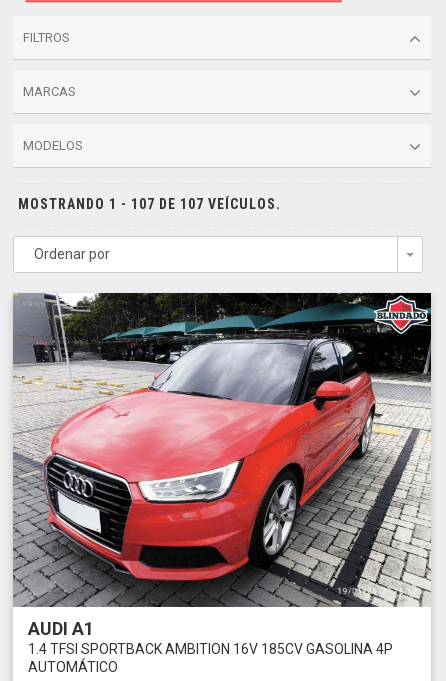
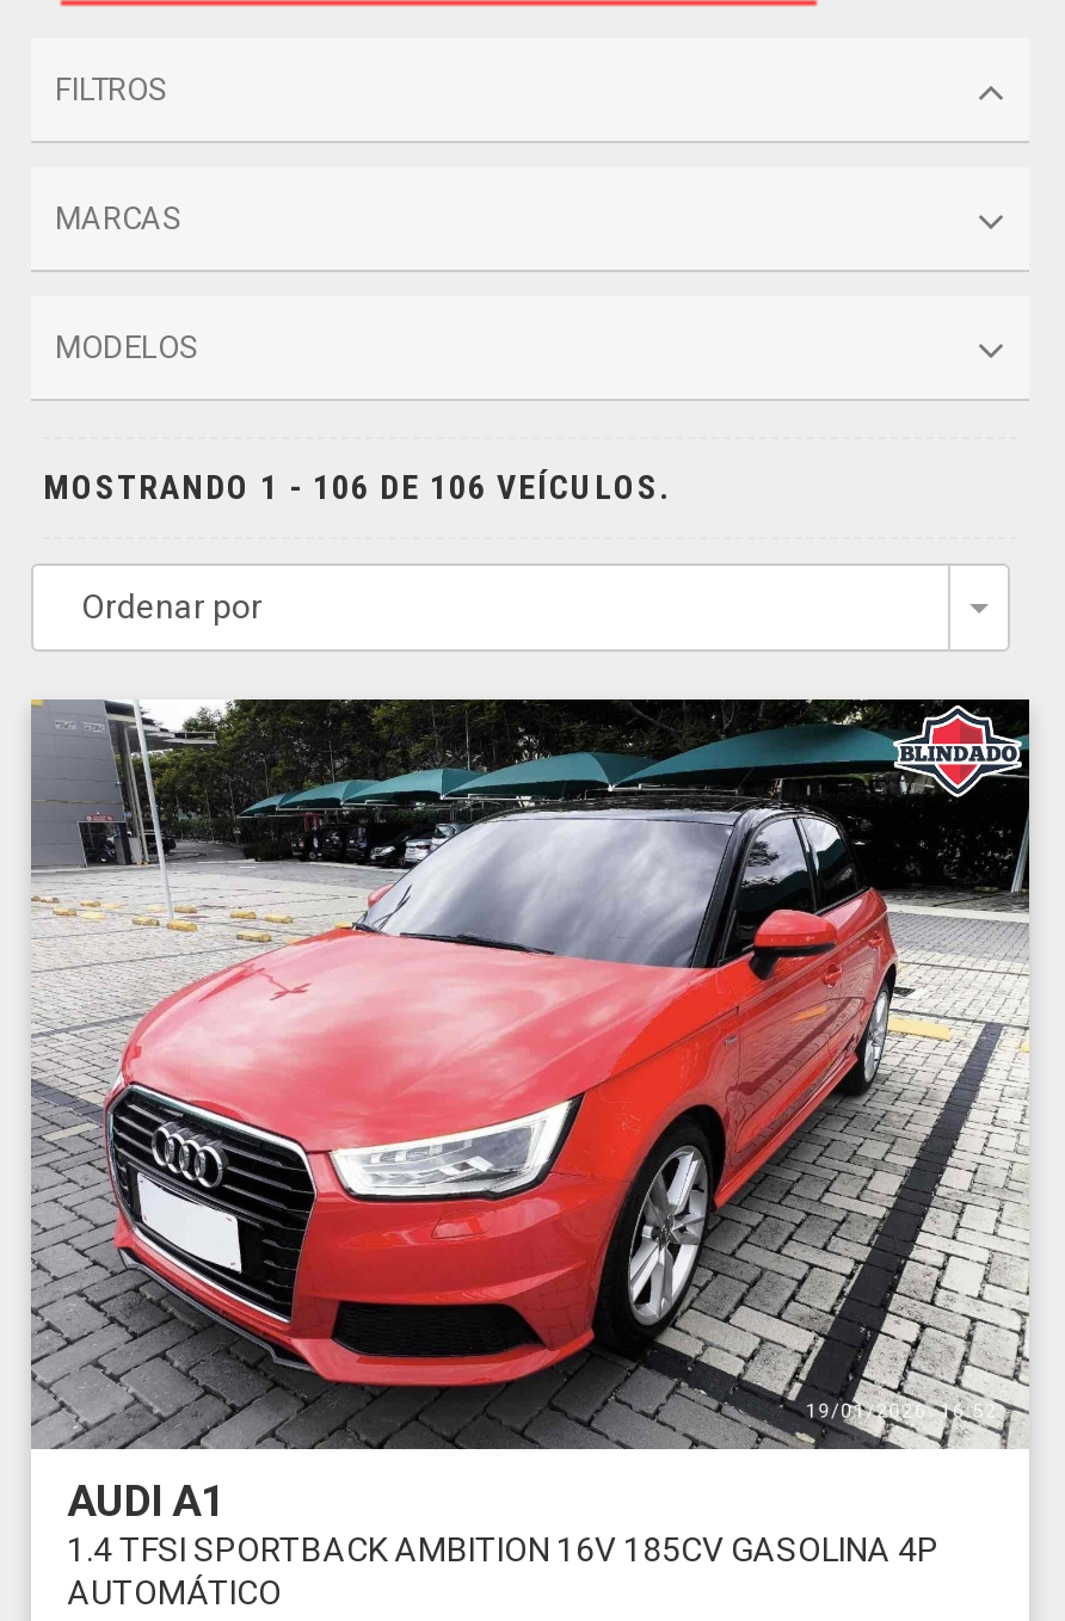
- MOSTRANDO 1 - 107 DE 107 VEÍCULOS.
+ MOSTRANDO 1 - 106 DE 106 VEÍCULOS.
